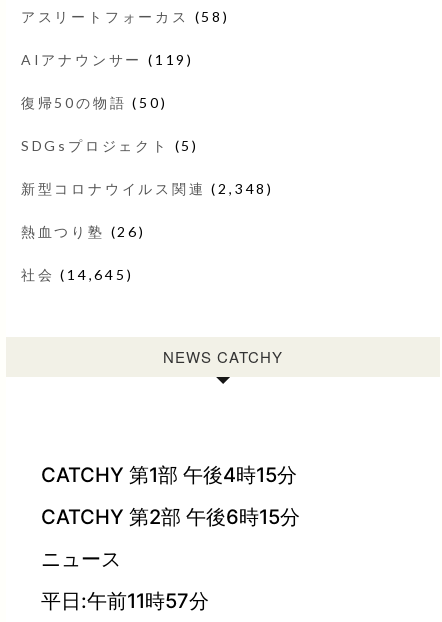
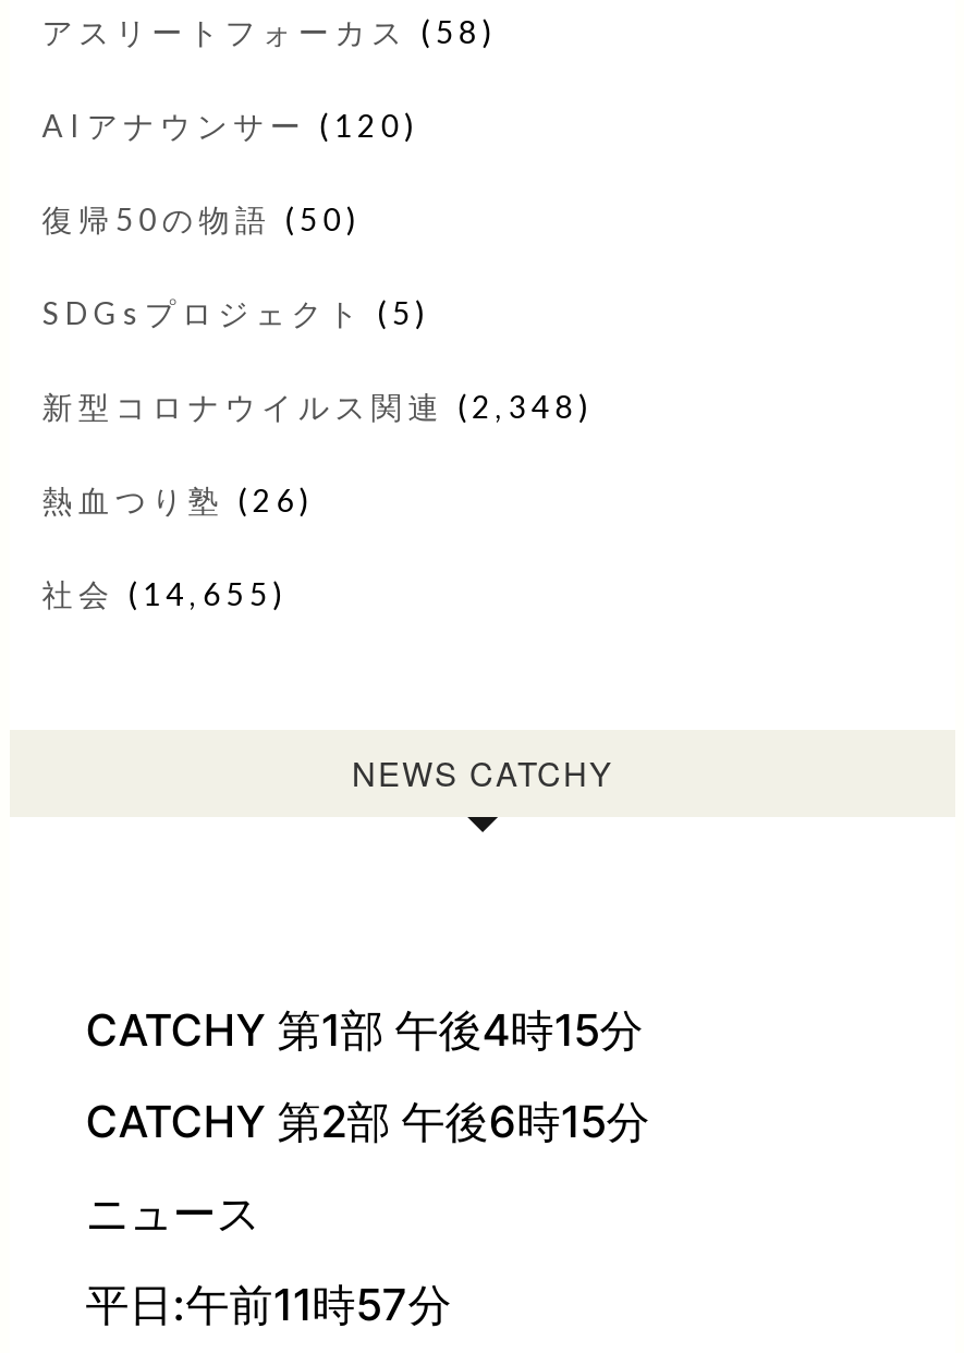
- AIアナウンサー(119)
+ AIアナウンサー(120)

- 社会(14,645)
+ 社会(14,655)
